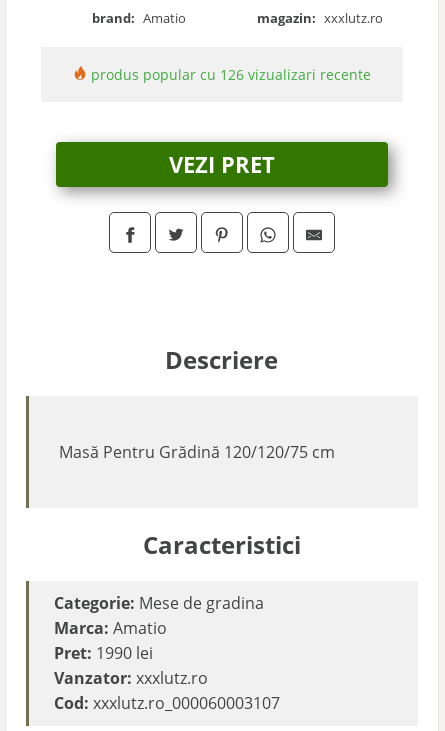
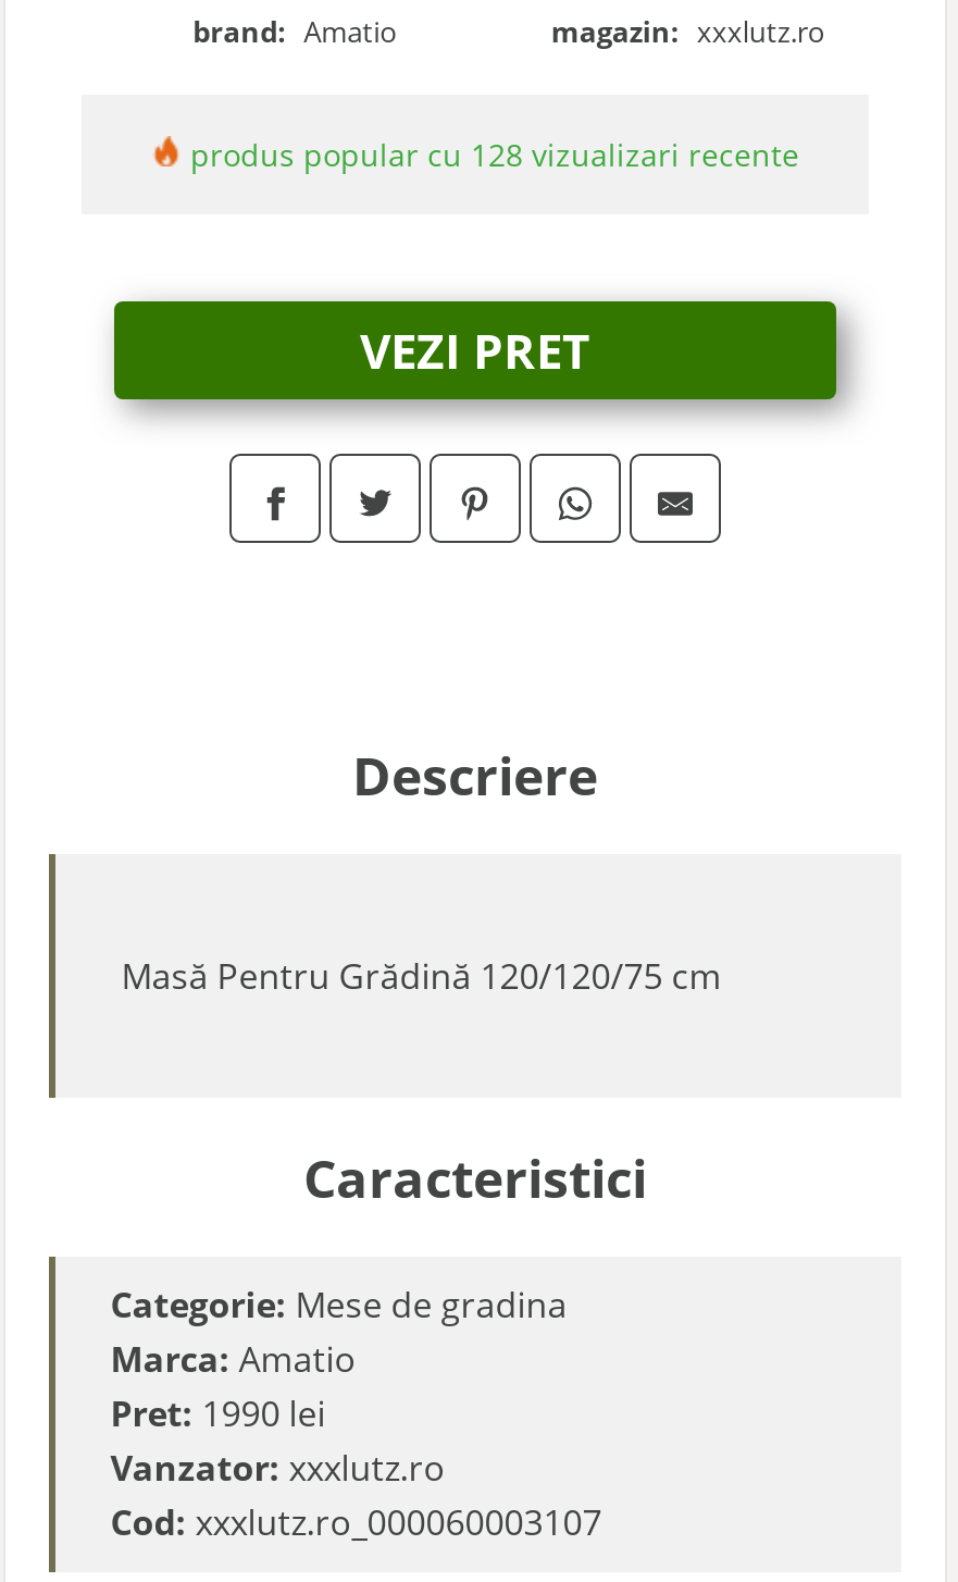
- produs popular cu 126 vizualizari recente
+ produs popular cu 128 vizualizari recente
